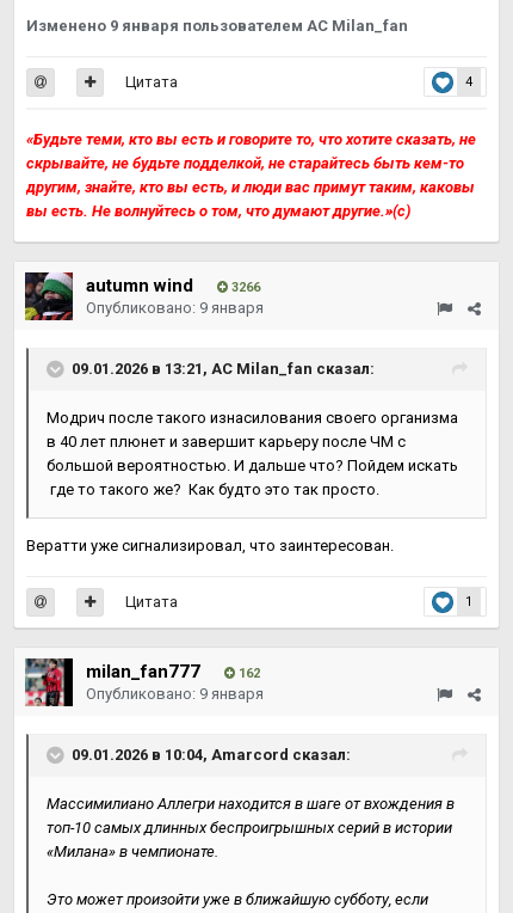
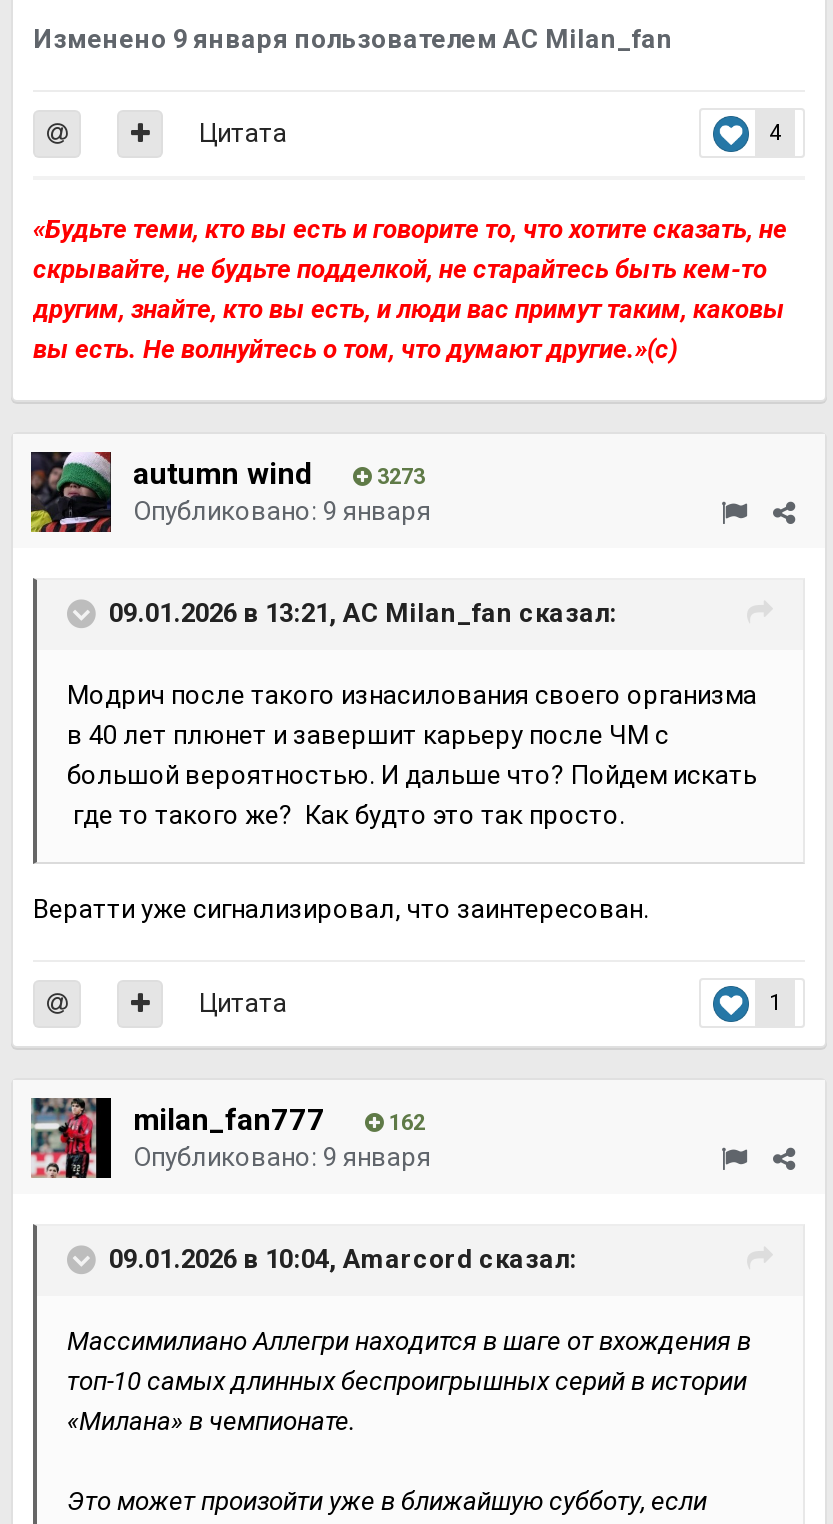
- 3266
+ 3273
